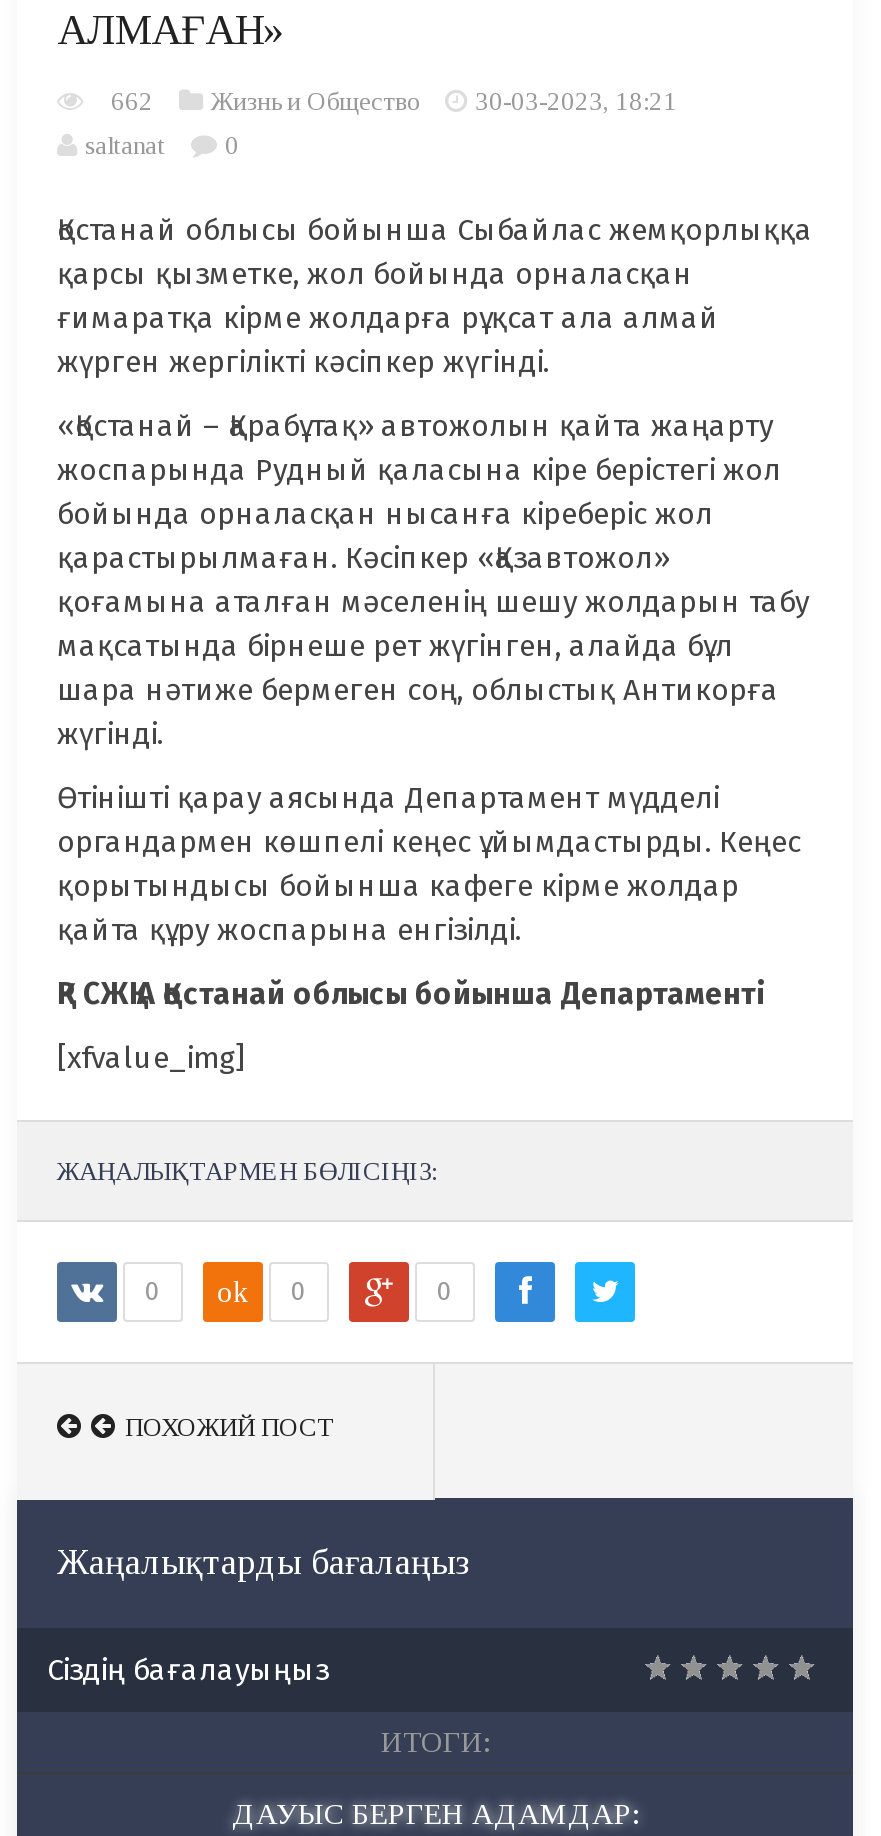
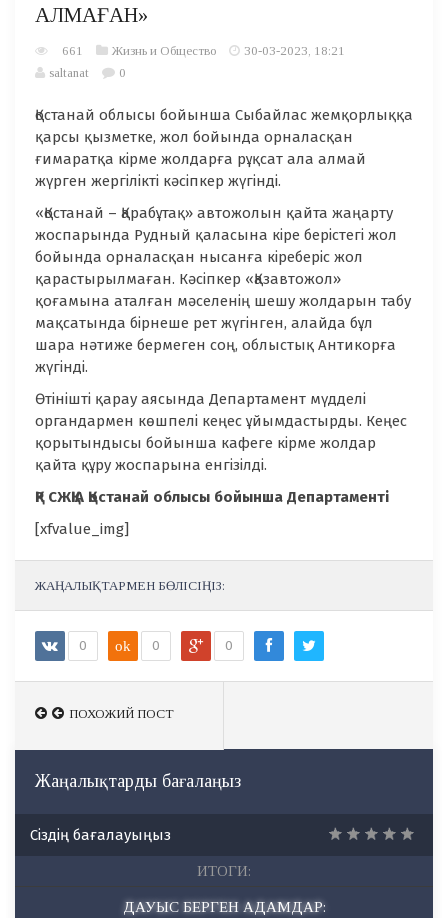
- 662 Жизнь и Общество 30-03-2023, 18:21
+ 661 Жизнь и Общество 30-03-2023, 18:21
